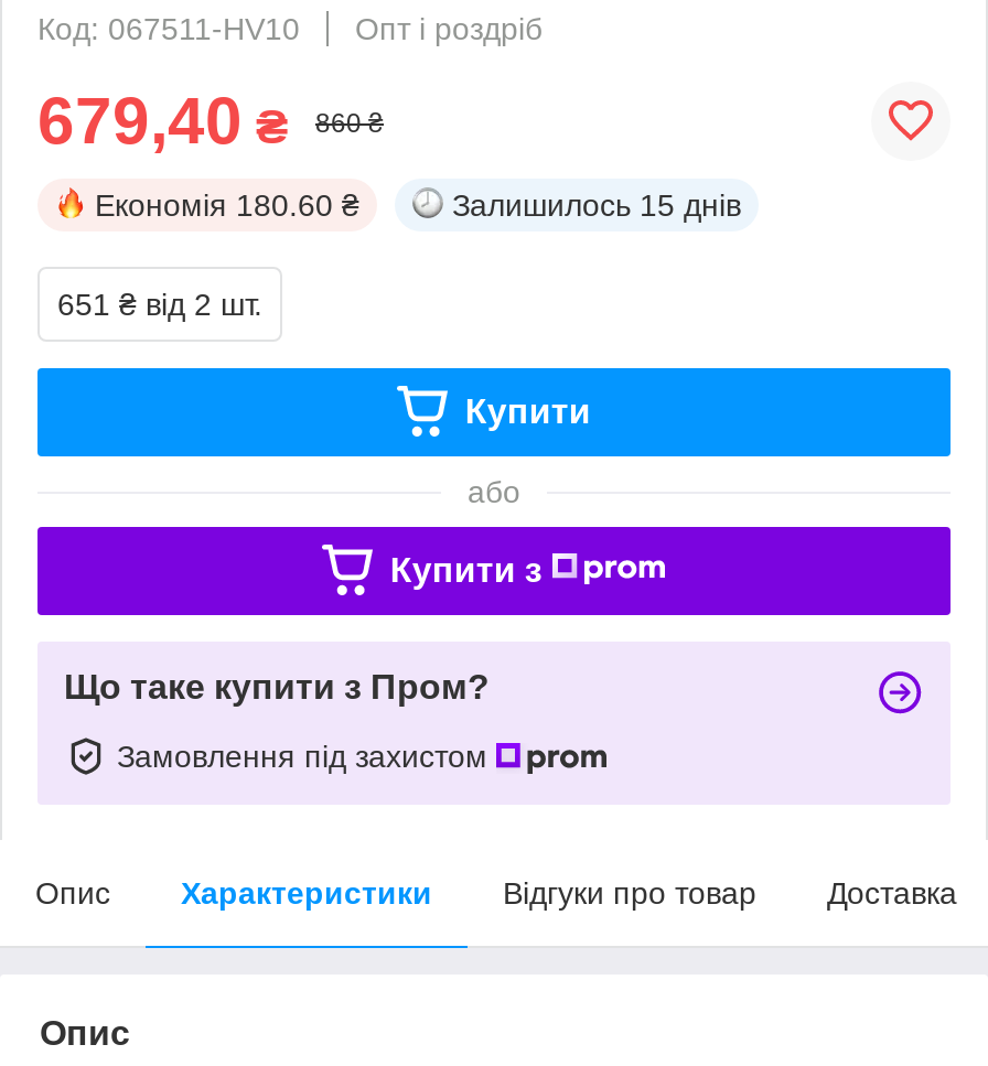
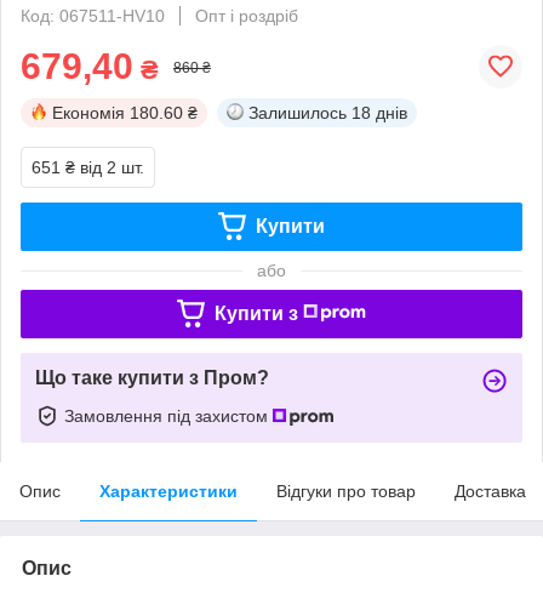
- Залишилось 15 днів
+ Залишилось 18 днів
